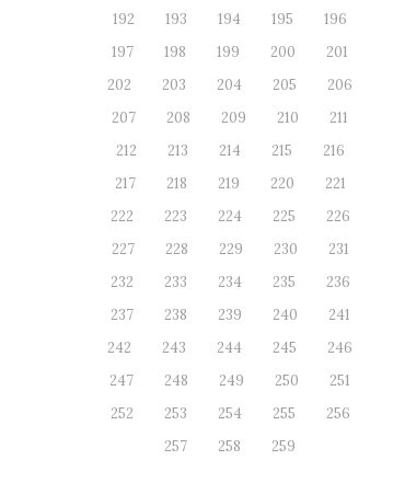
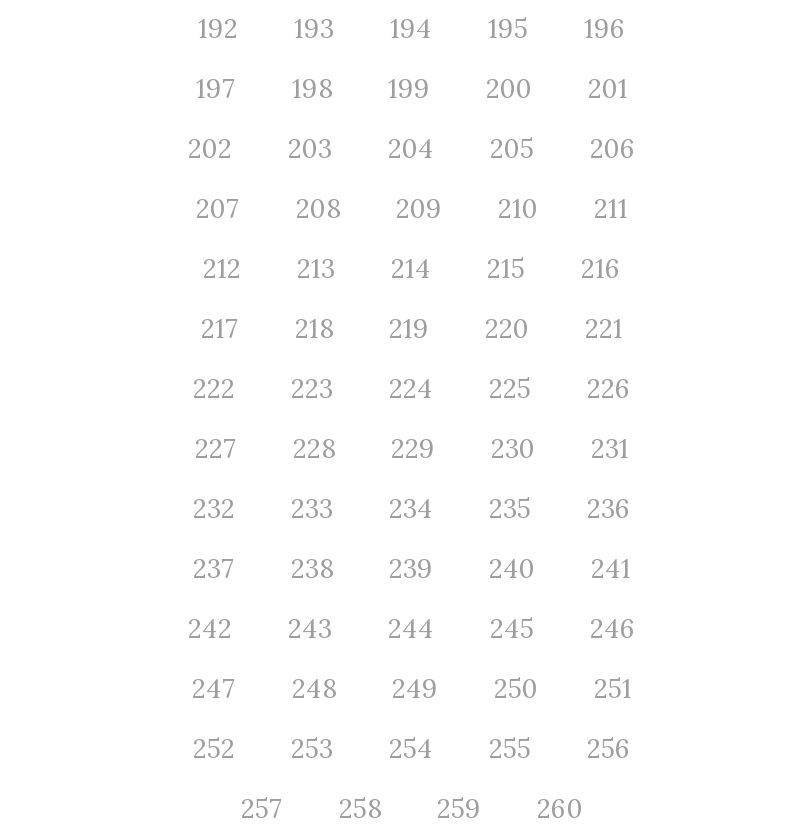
+ 260
